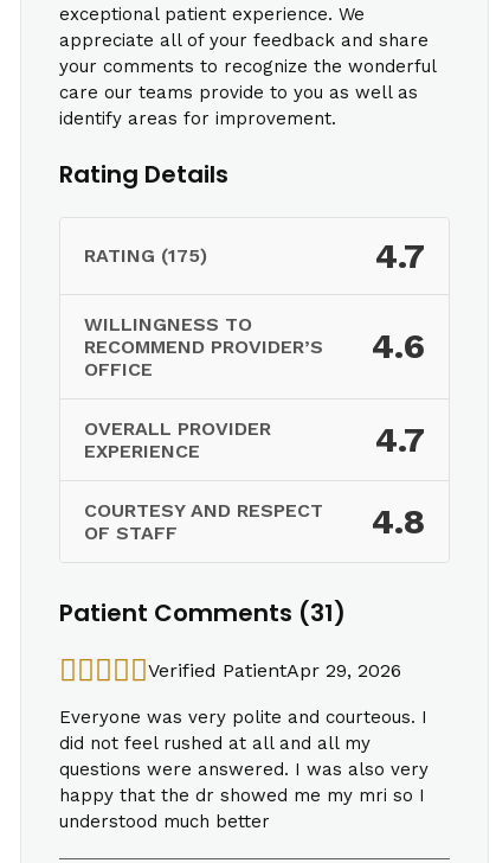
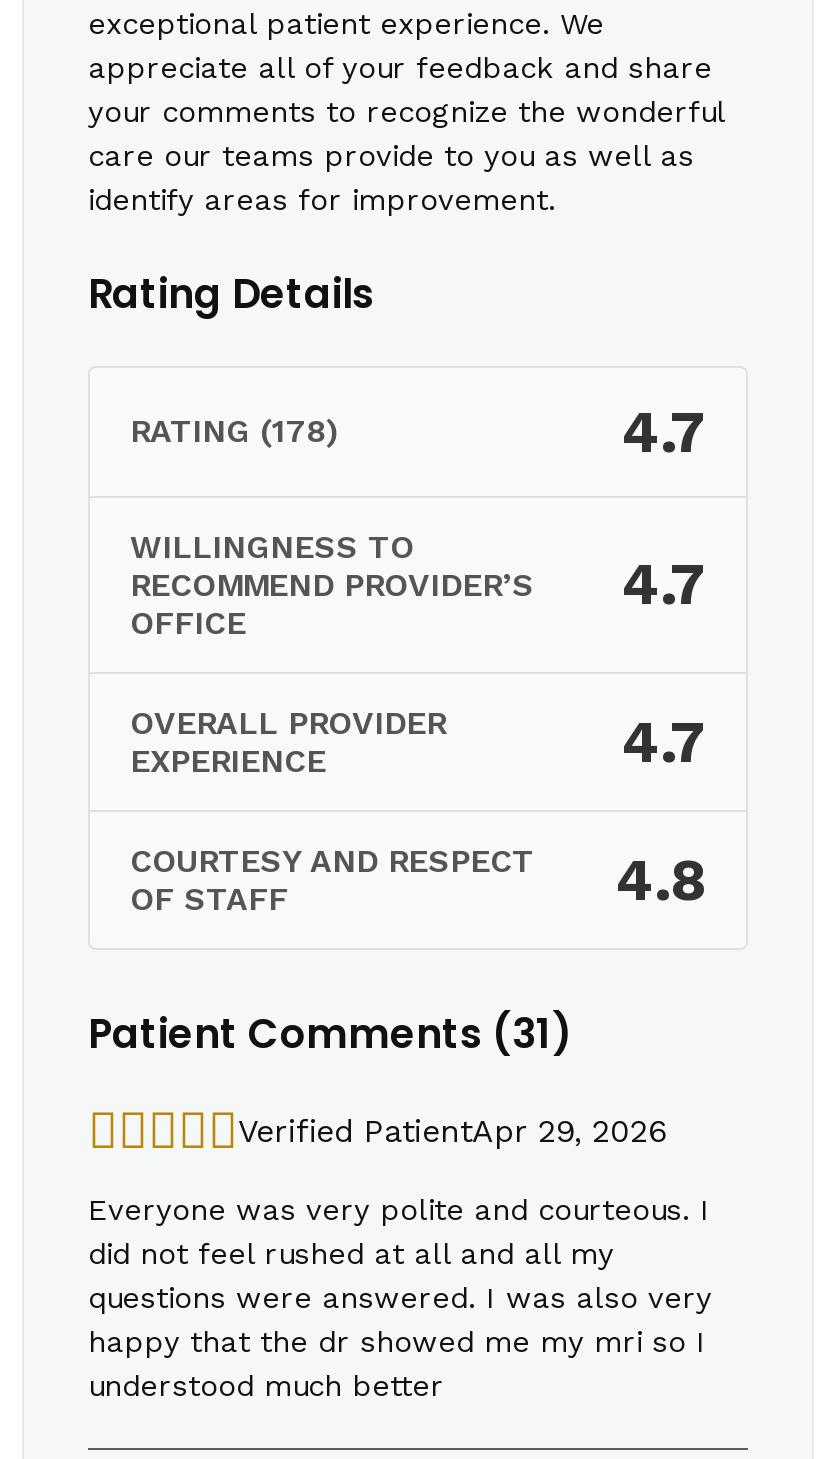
- RATING (175)
+ RATING (178)

- 4.6
+ 4.7
